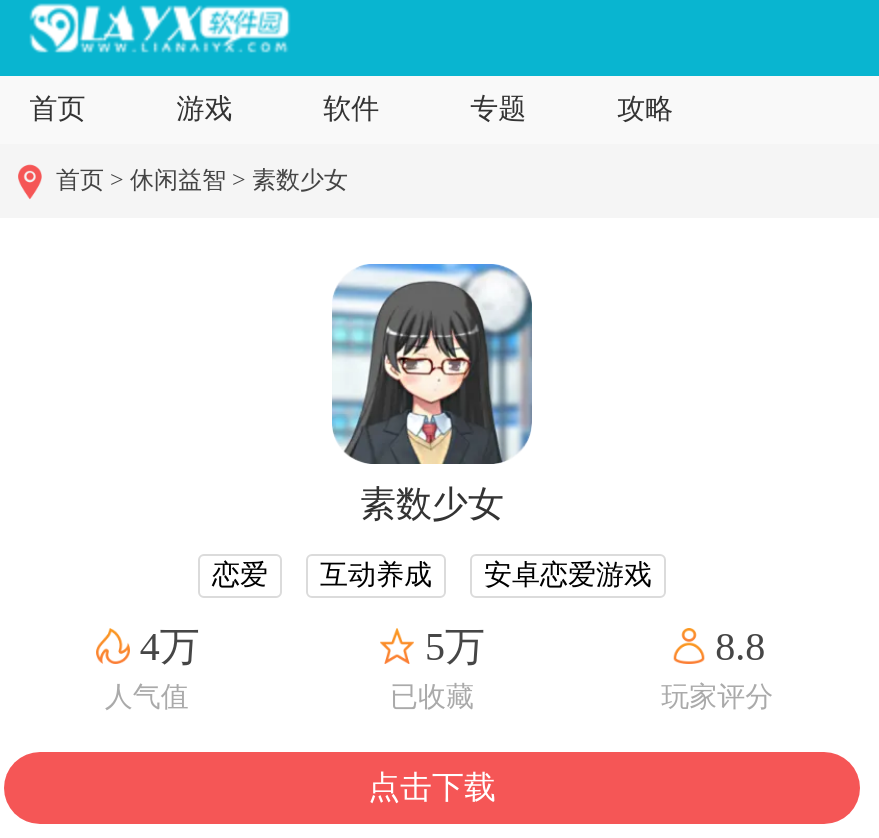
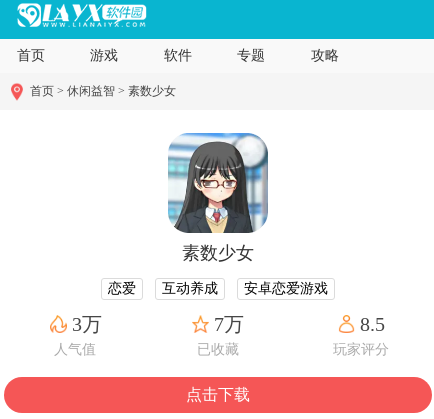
- 4万
+ 3万

- 5万
+ 7万

- 8.8
+ 8.5
